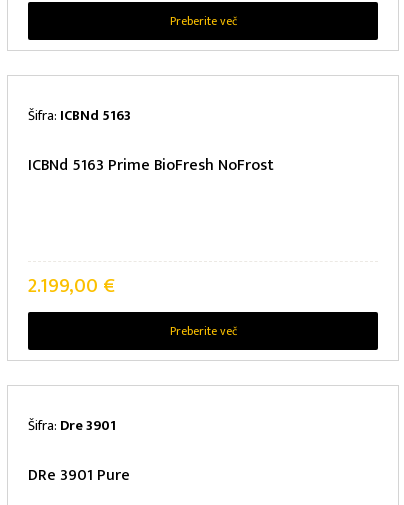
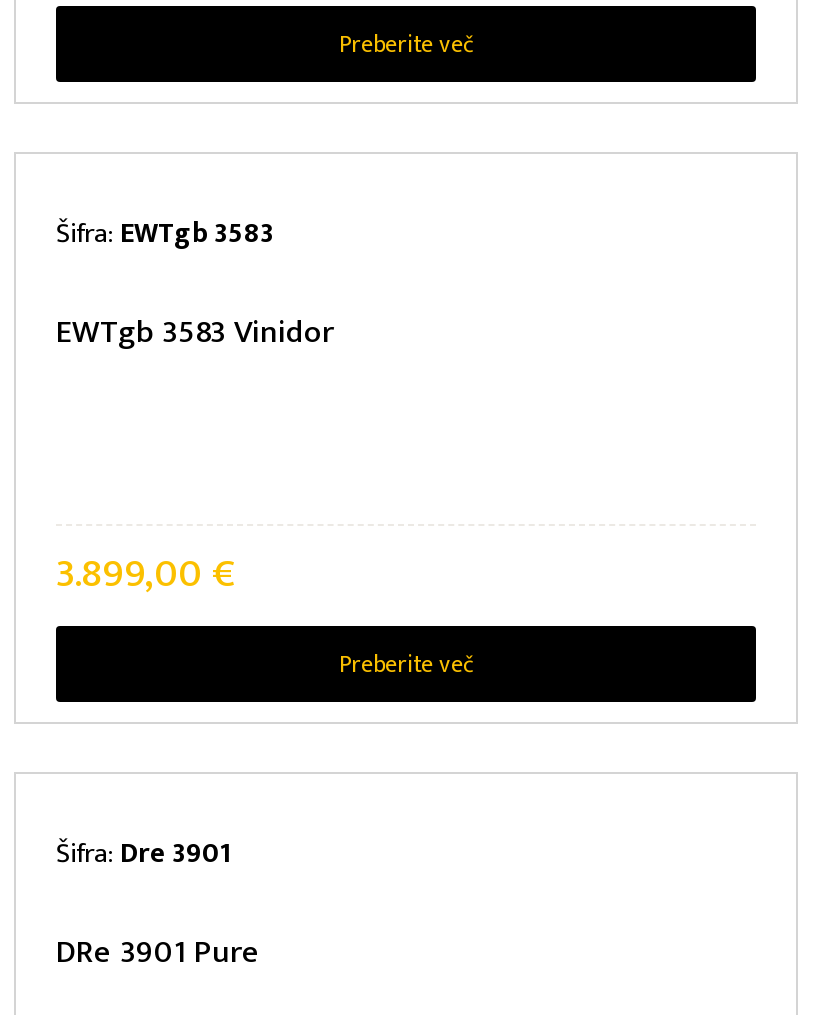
- Šifra: ICBNd 5163
+ Šifra: EWTgb 3583

- ICBNd 5163 Prime BioFresh NoFrost
+ EWTgb 3583 Vinidor

- 2.199,00 €
+ 3.899,00 €
